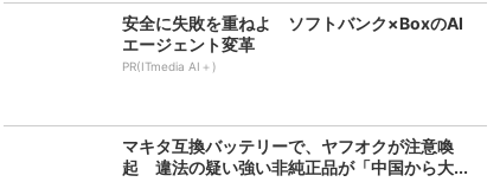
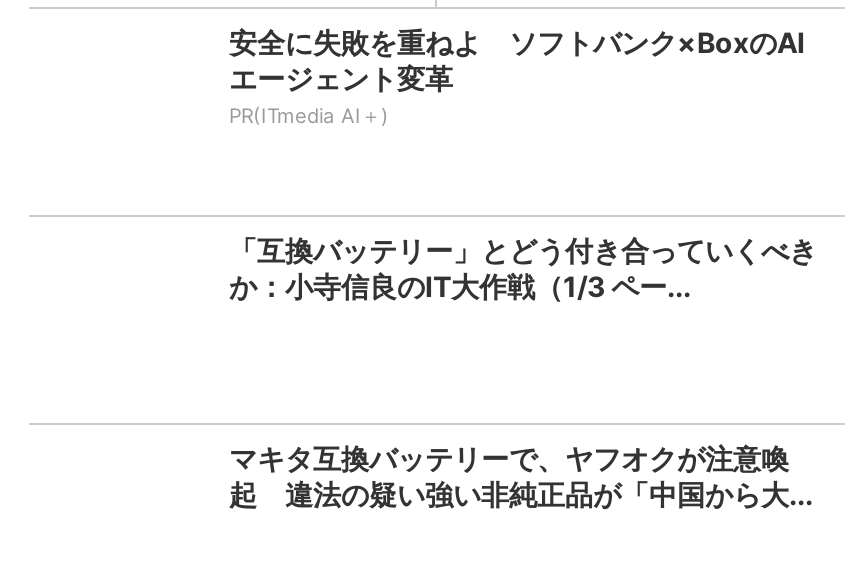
+ 「互換バッテリー」とどう付き合っていくべき
+ か：小寺信良のIT大作戦（1/3 ペー...
